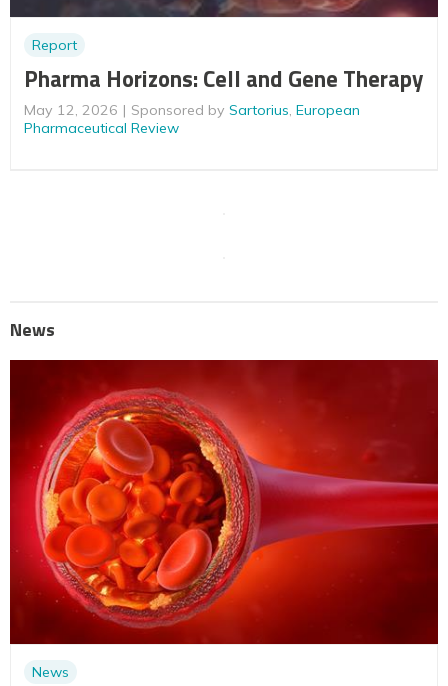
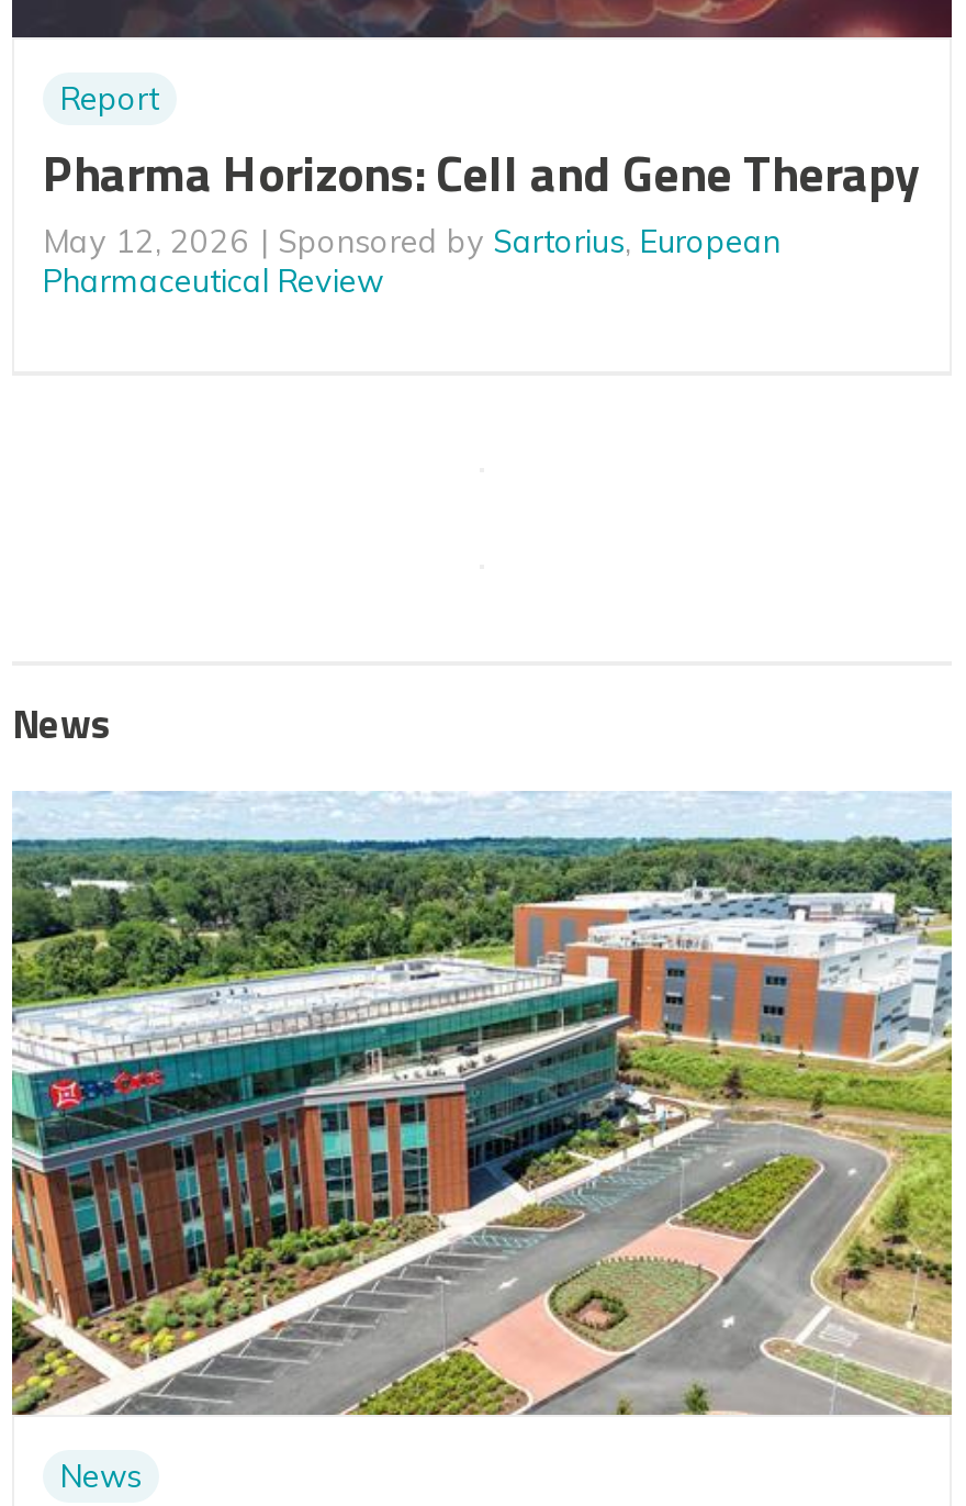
- [image]
+ [image]
